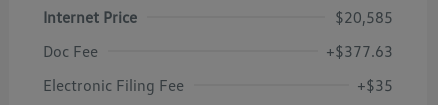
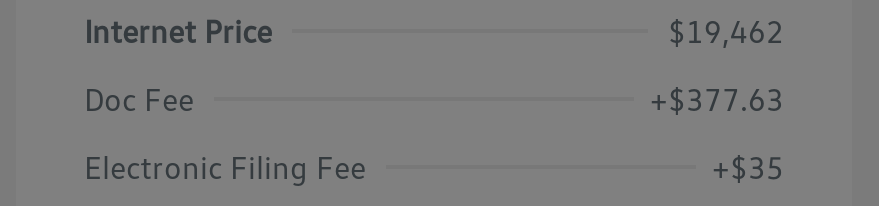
- $20,585
+ $19,462
